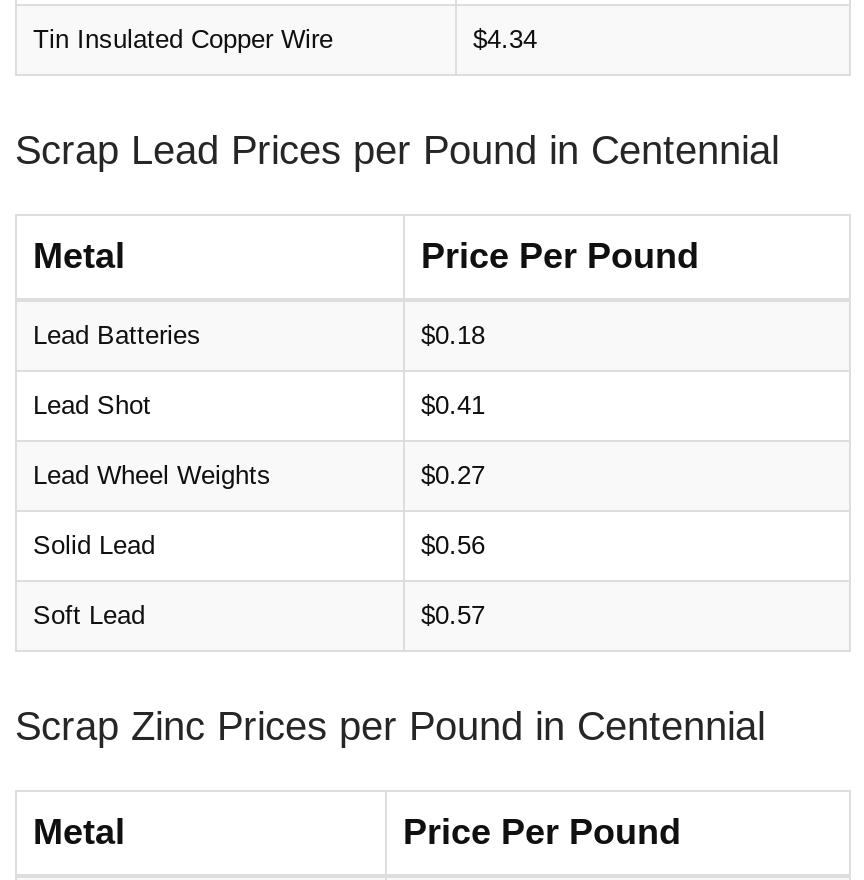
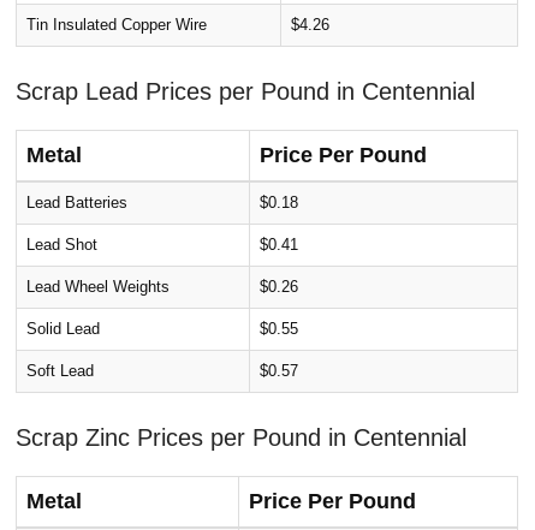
- $4.34
+ $4.26

- $0.27
+ $0.26

- $0.56
+ $0.55
